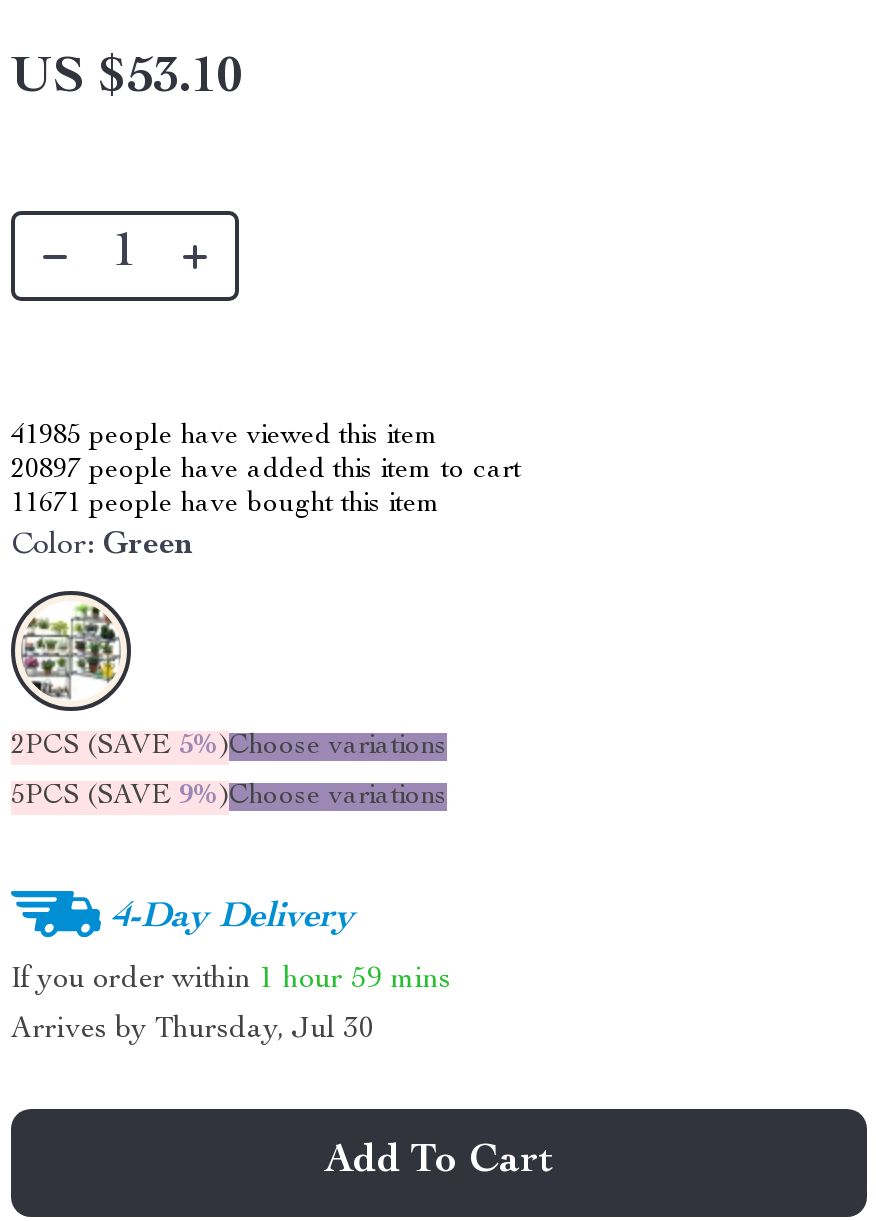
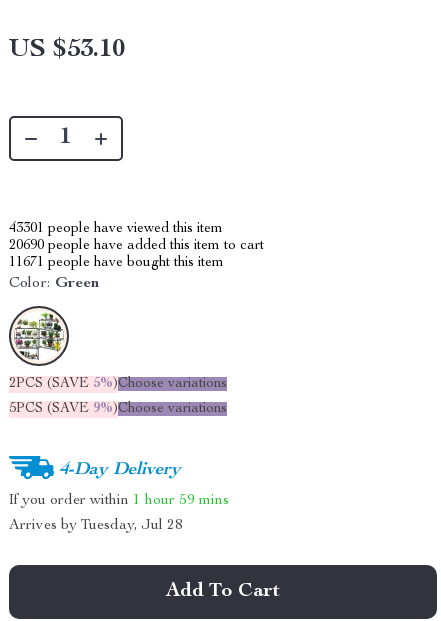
- 41985 people have viewed this item
+ 43301 people have viewed this item

- 20897 people have added this item to cart
+ 20690 people have added this item to cart

- Arrives by Thursday, Jul 30
+ Arrives by Tuesday, Jul 28
